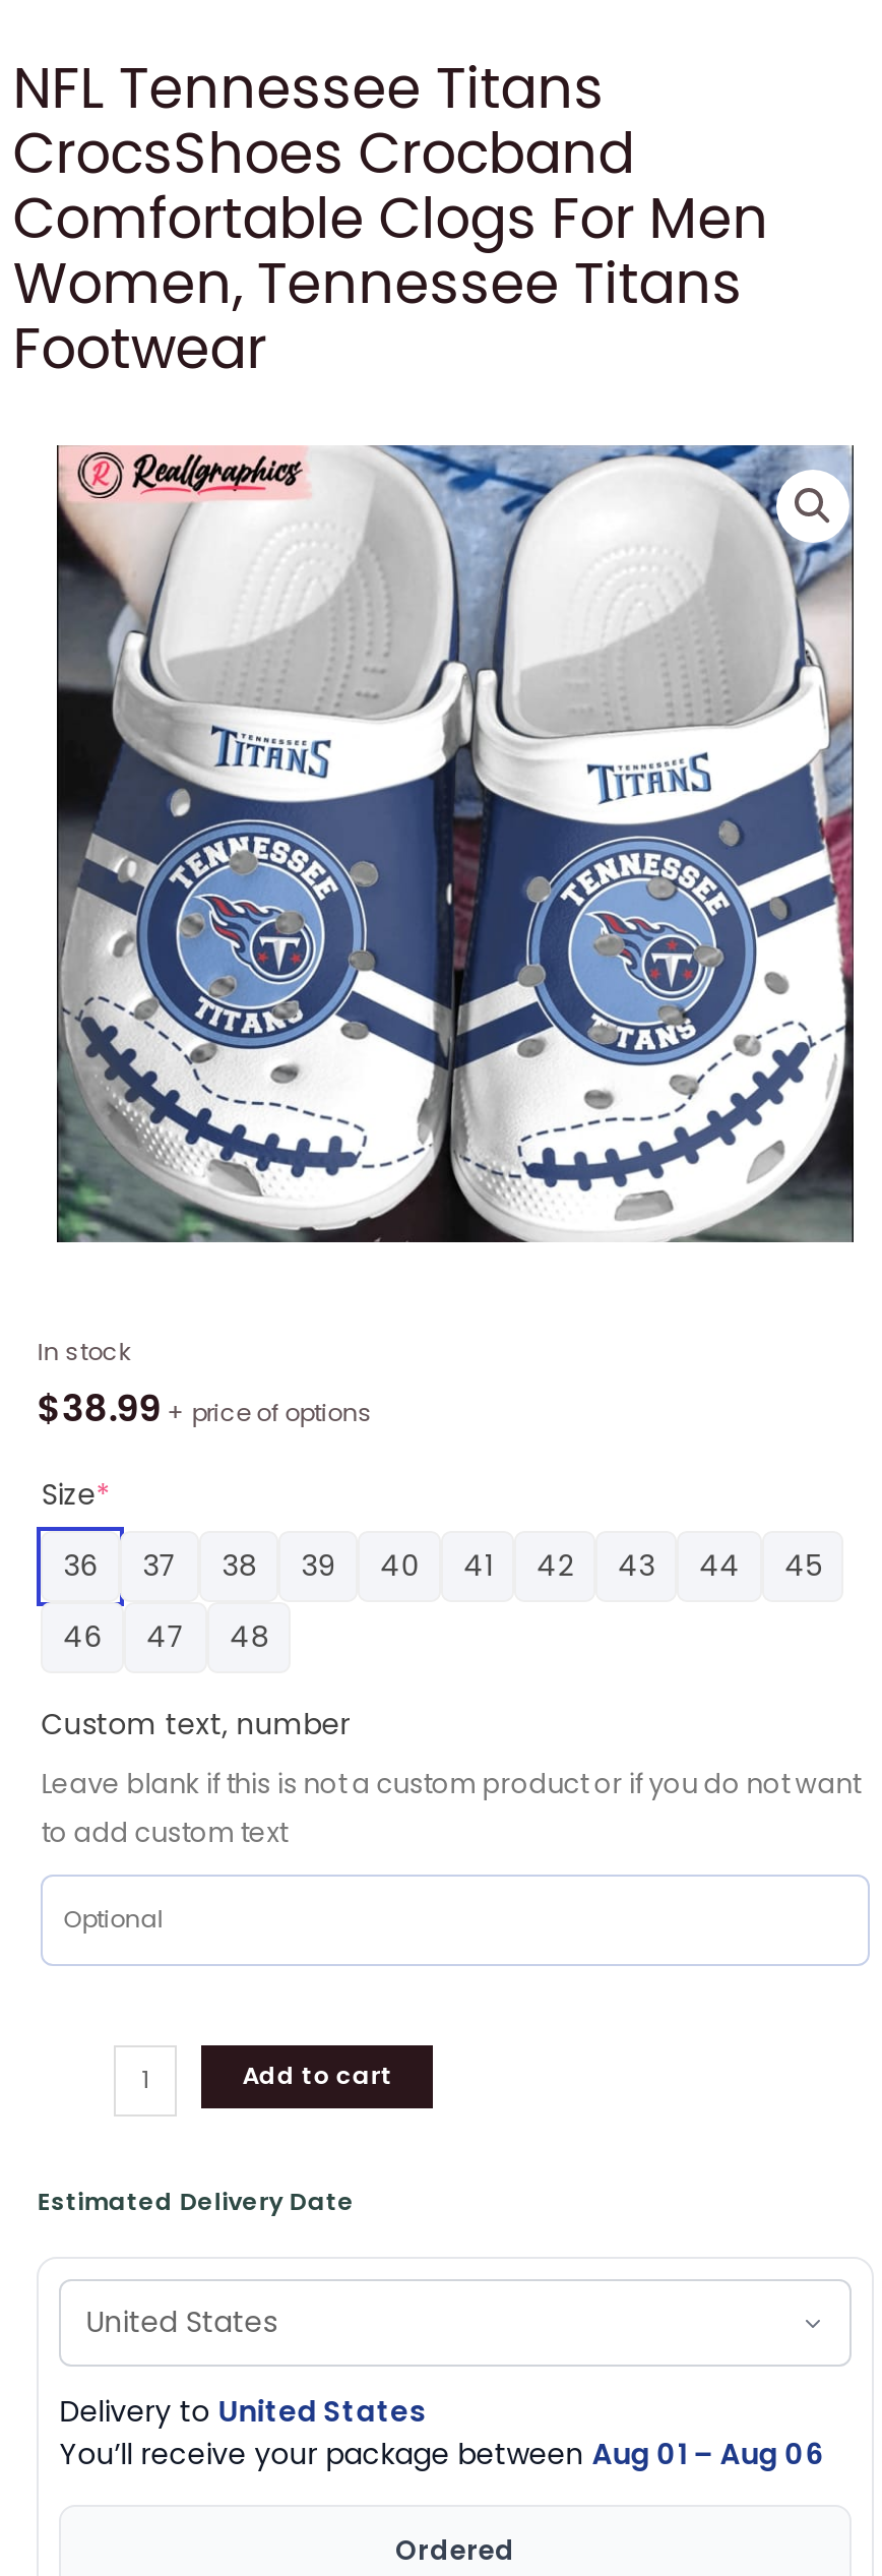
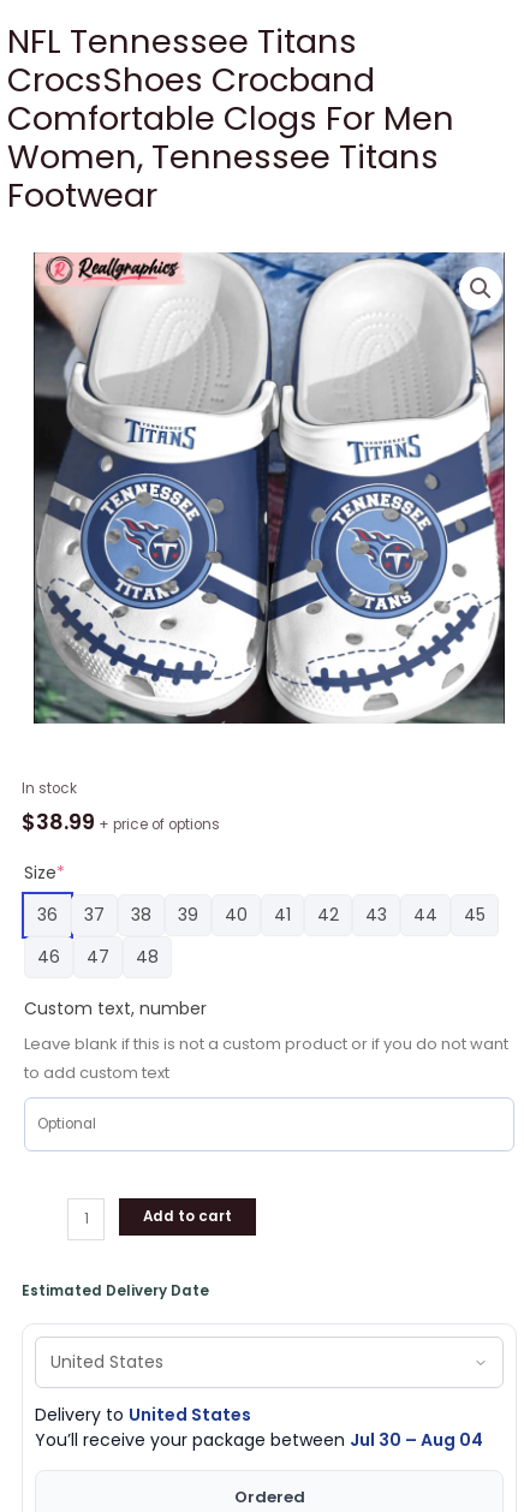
- You’ll receive your package between Aug 01 – Aug 06
+ You’ll receive your package between Jul 30 – Aug 04
